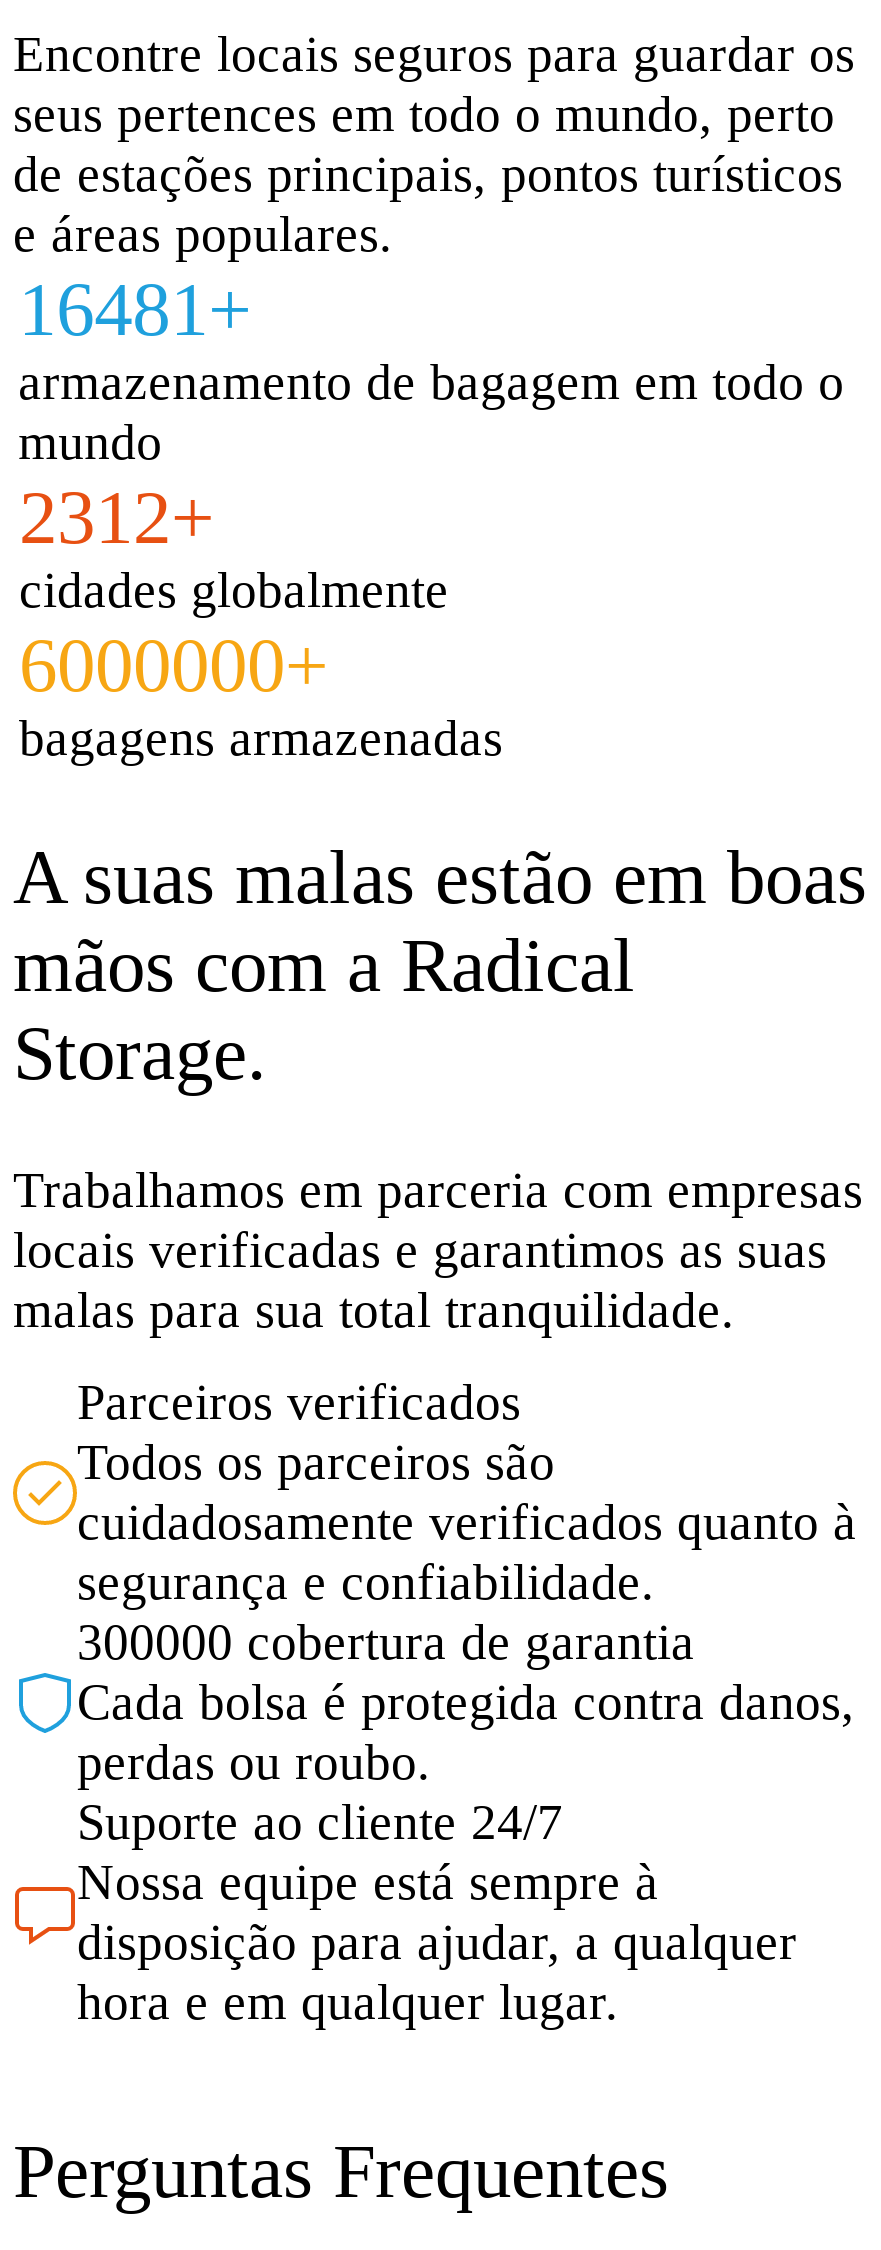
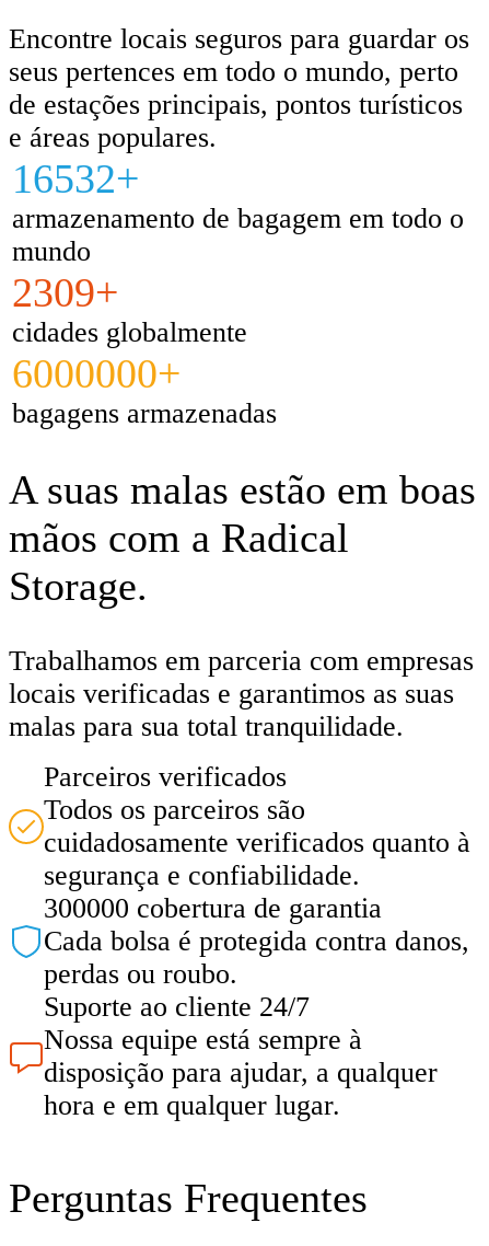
- 16481+
+ 16532+

- 2312+
+ 2309+
